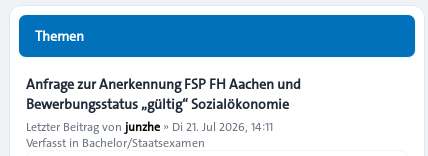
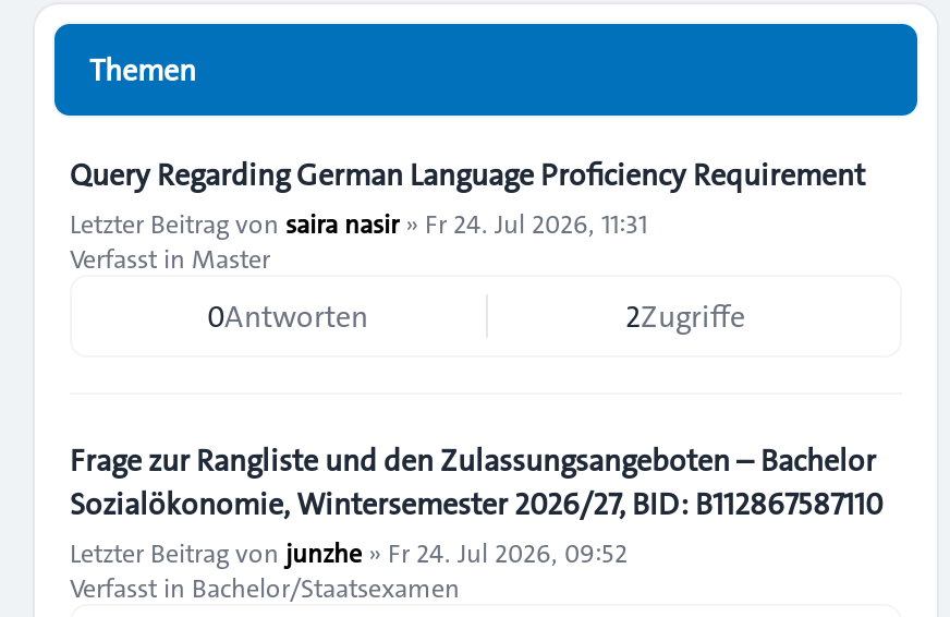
- Anfrage zur Anerkennung FSP FH Aachen und
- Bewerbungsstatus „gültig“ Sozialökonomie
- Letzter Beitrag von junzhe» Di 21. Jul 2026, 14:11
+ Query Regarding German Language Proficiency Requirement
+ Letzter Beitrag von saira nasir» Fr 24. Jul 2026, 11:31
+ Verfasst in Master
+ 0Antworten
+ 2Zugriffe
+ Frage zur Rangliste und den Zulassungsangeboten – Bachelor
+ Sozialökonomie, Wintersemester 2026/27, BID: B112867587110
+ Letzter Beitrag von junzhe» Fr 24. Jul 2026, 09:52
